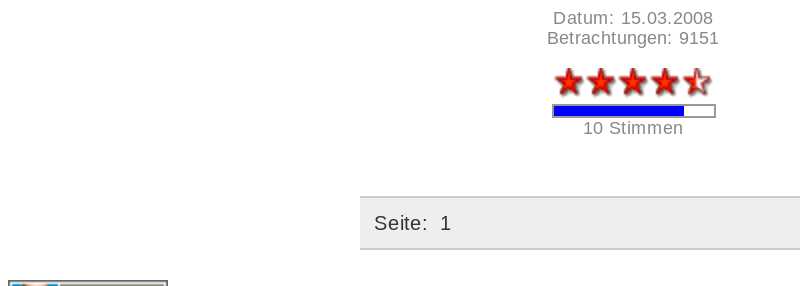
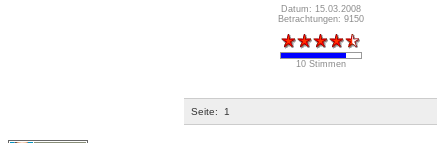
- Betrachtungen: 9151
+ Betrachtungen: 9150
